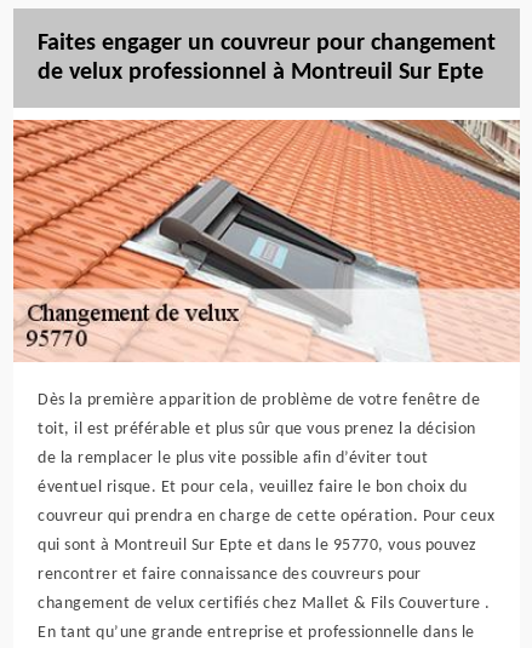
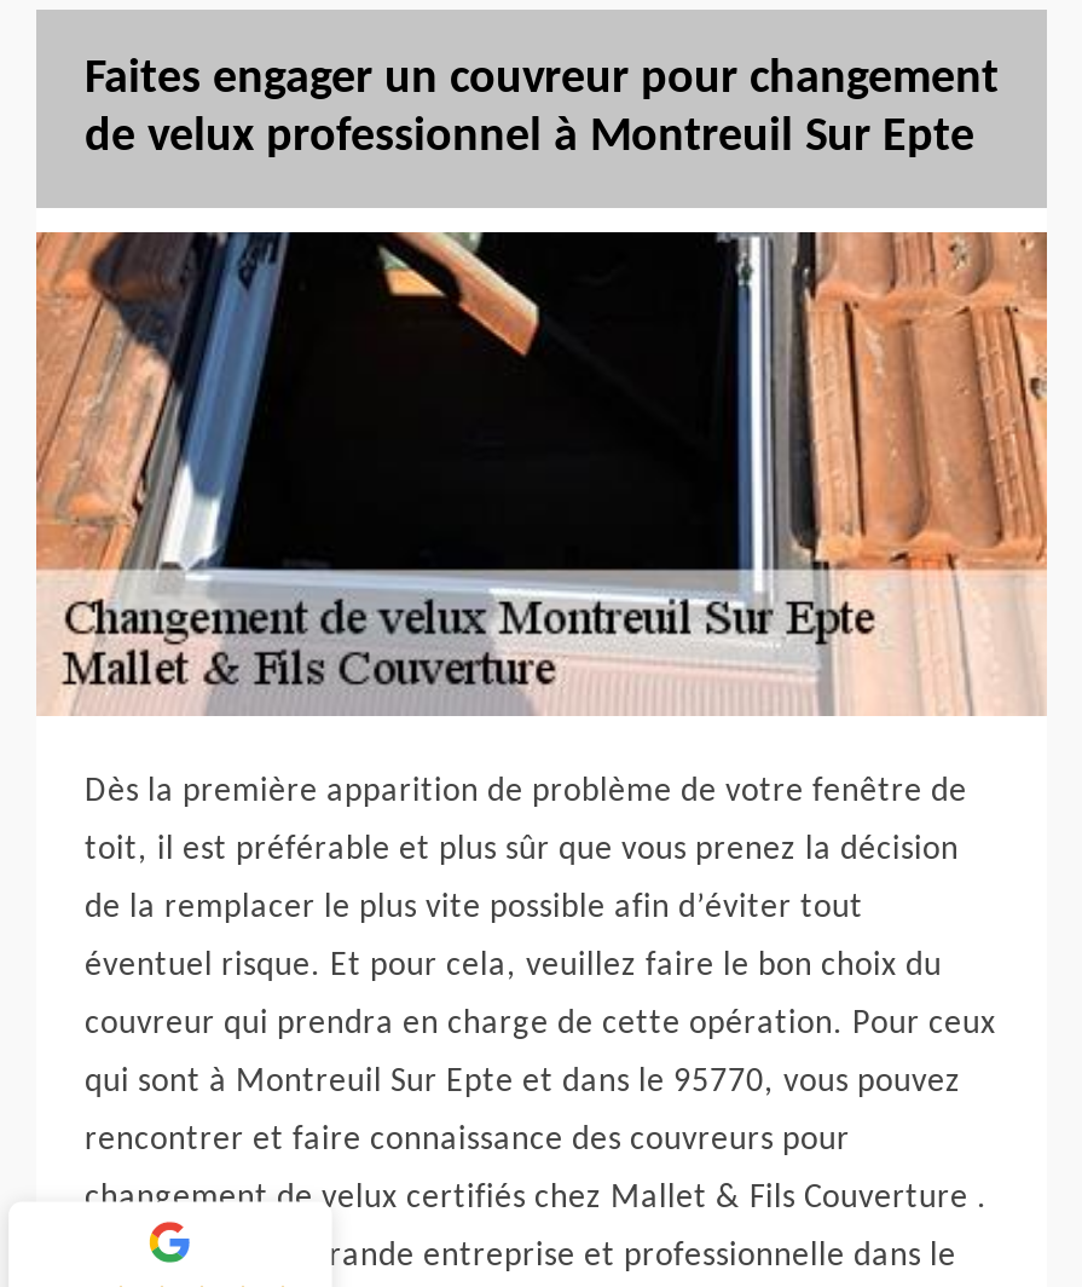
- [image]
+ [image]
